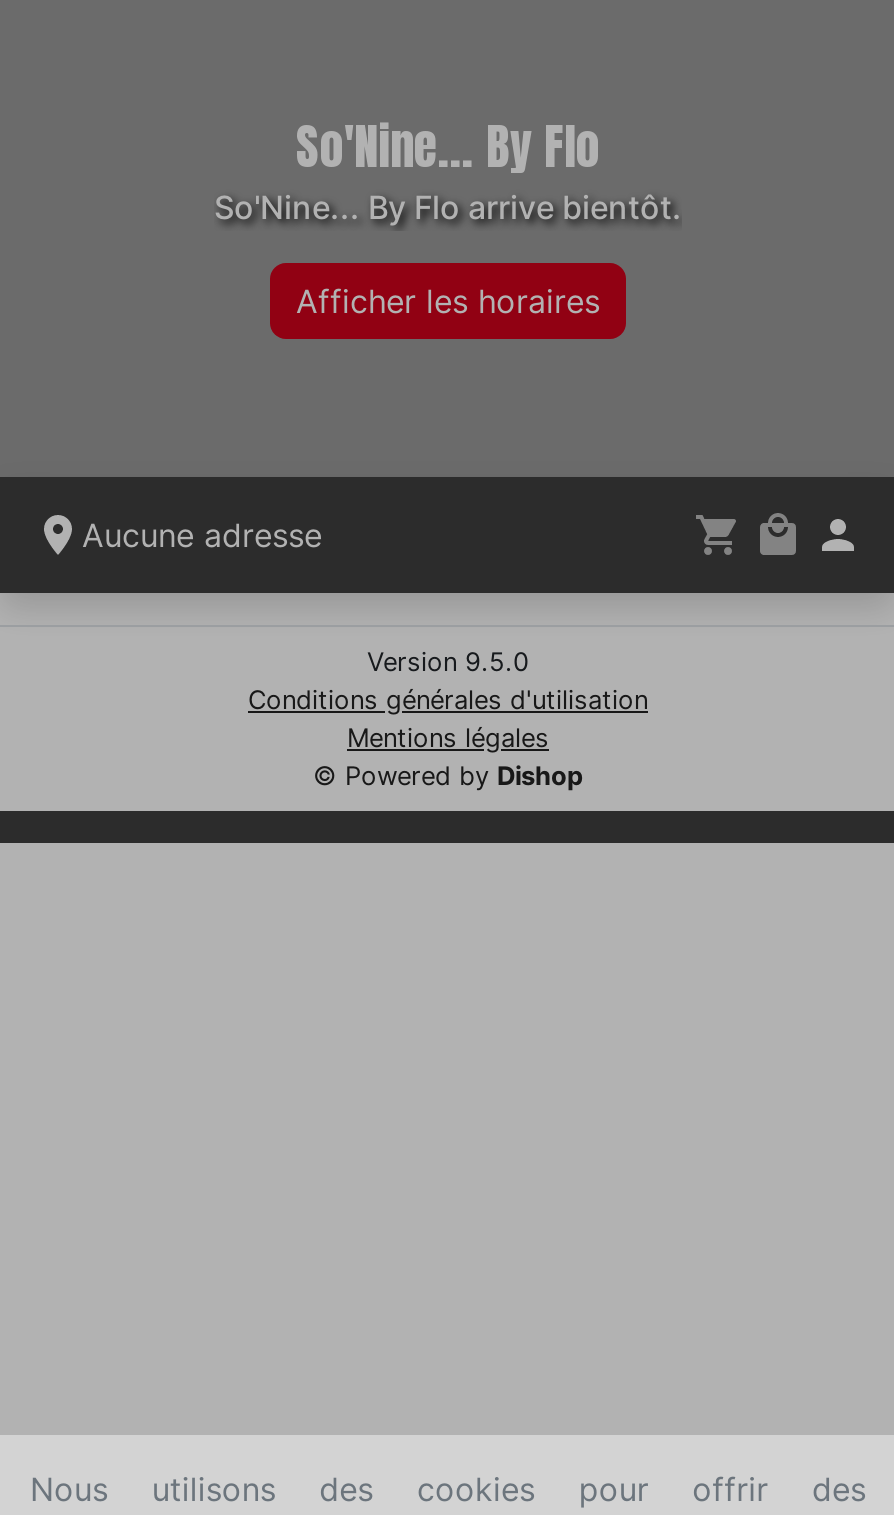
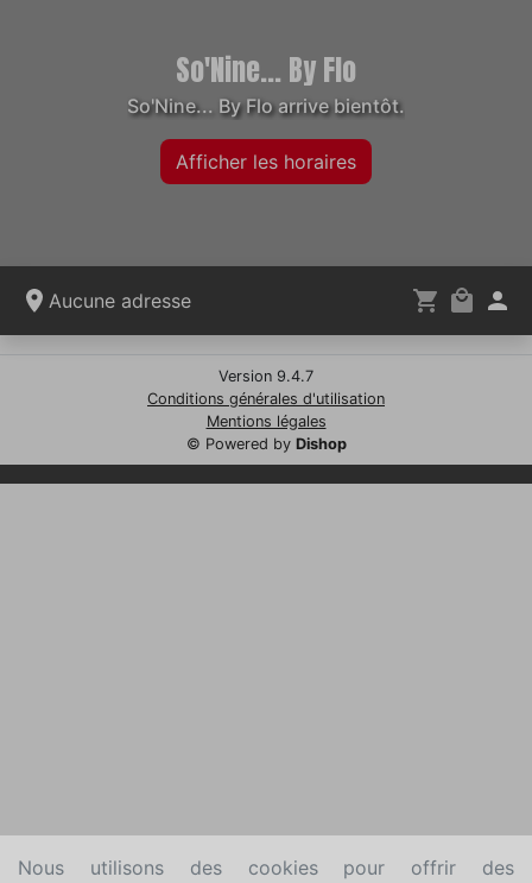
- Version 9.5.0
+ Version 9.4.7
